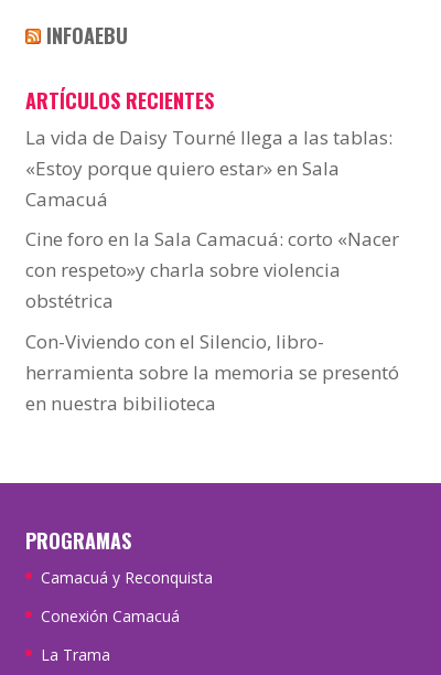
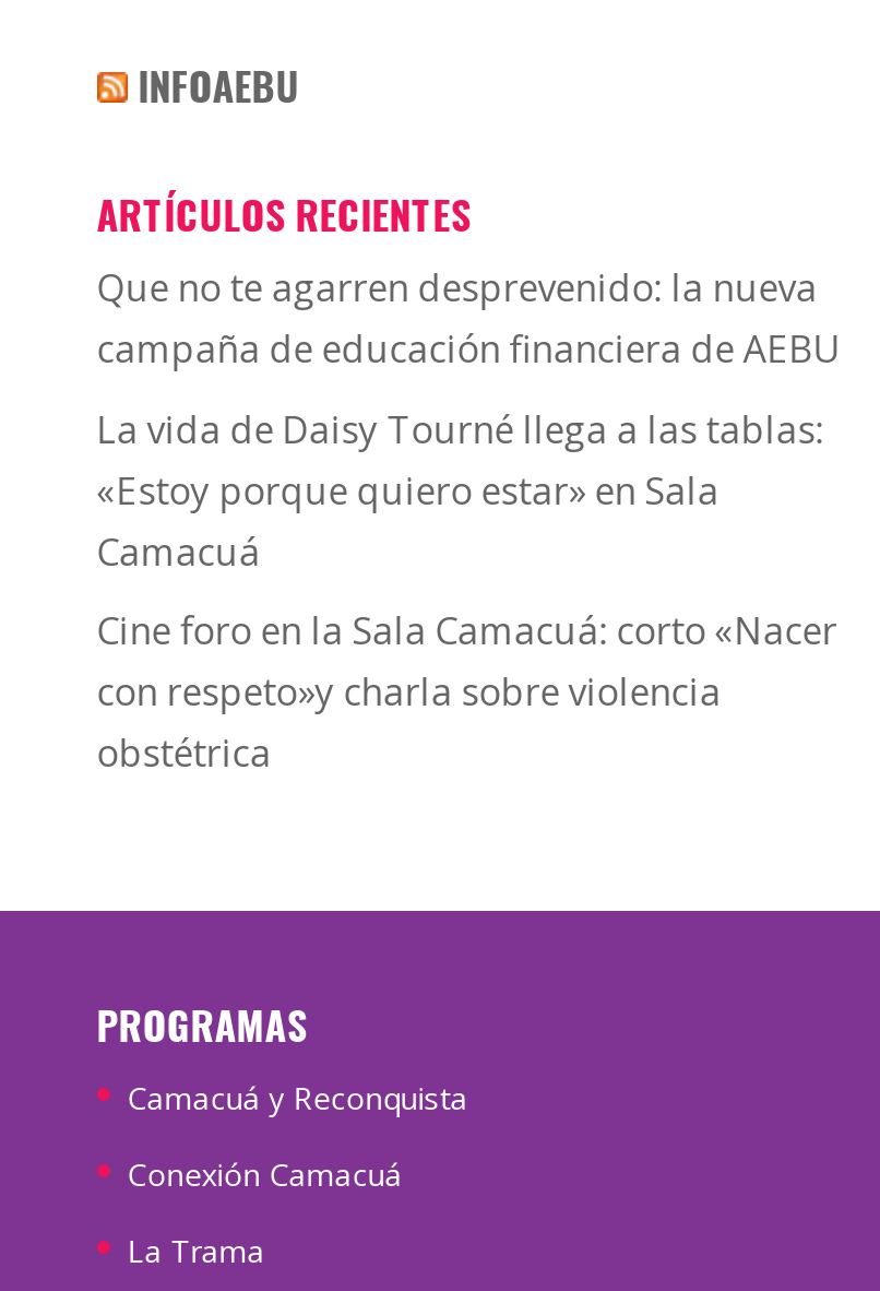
+ Que no te agarren desprevenido: la nueva
+ campaña de educación financiera de AEBU

moved down: La vida de Daisy Tourné llega a las tablas: | «Estoy porque quiero estar» en Sala | Camacuá | Cine foro en la Sala Camacuá: corto «Nacer | con respeto»y charla sobre violencia | obstétrica

- Con-Viviendo con el Silencio, libro-
- herramienta sobre la memoria se presentó
- en nuestra bibilioteca
